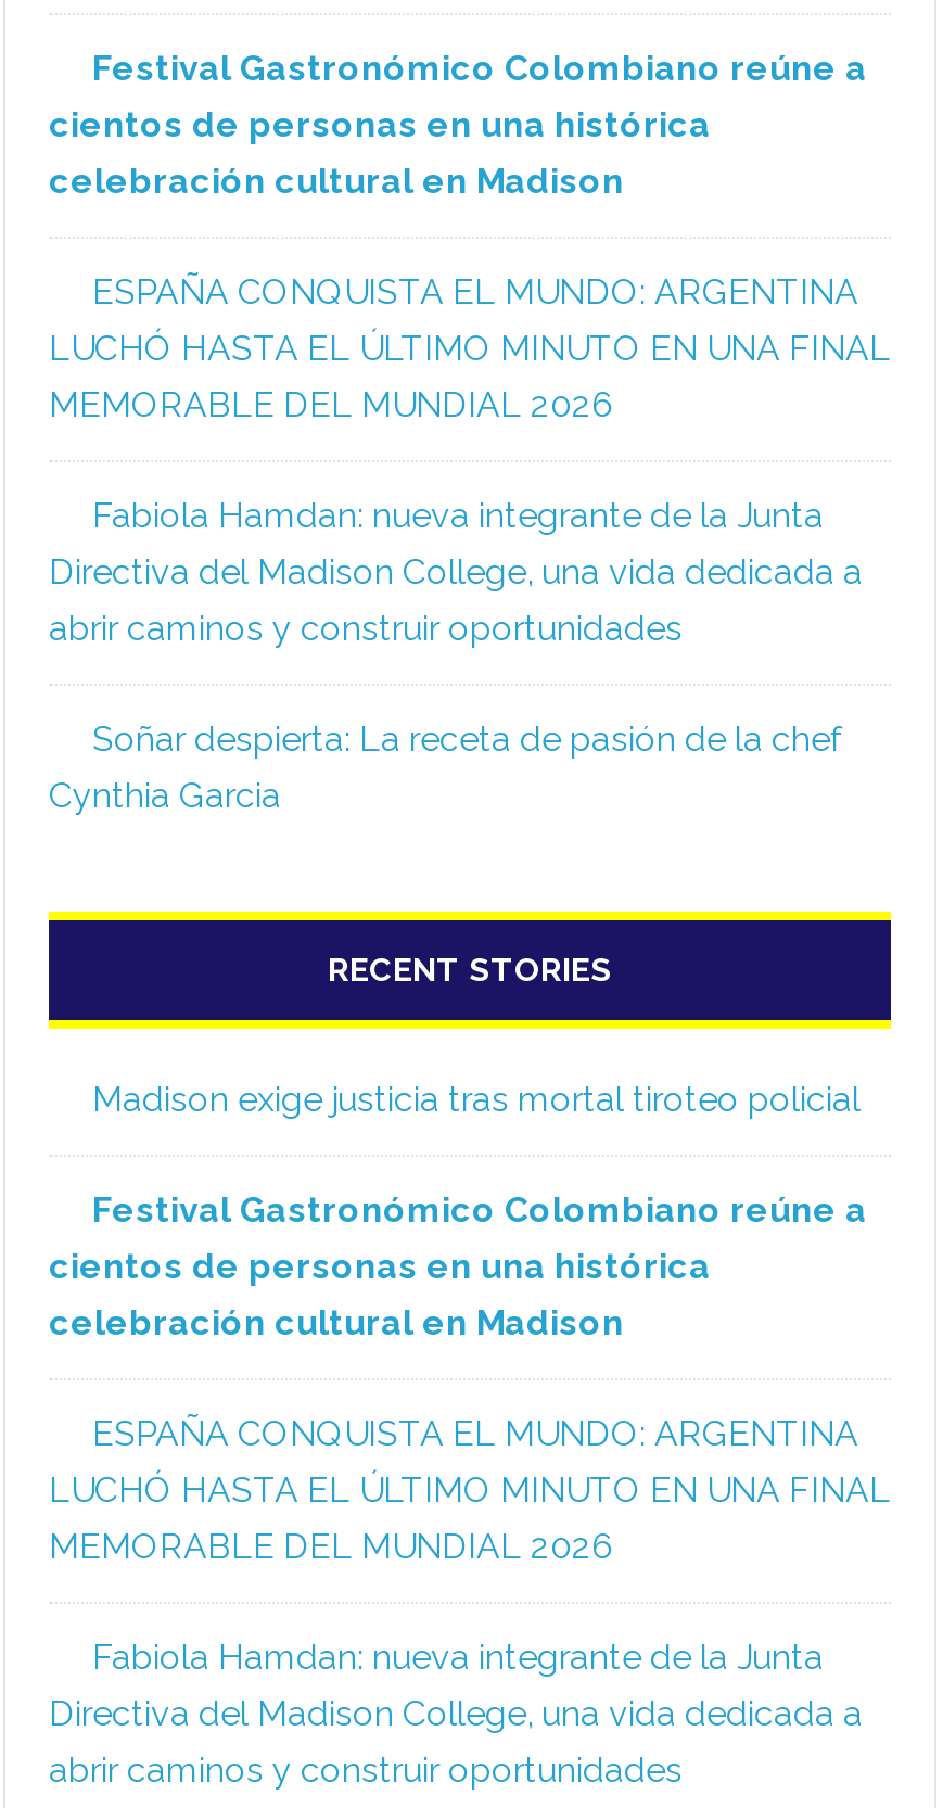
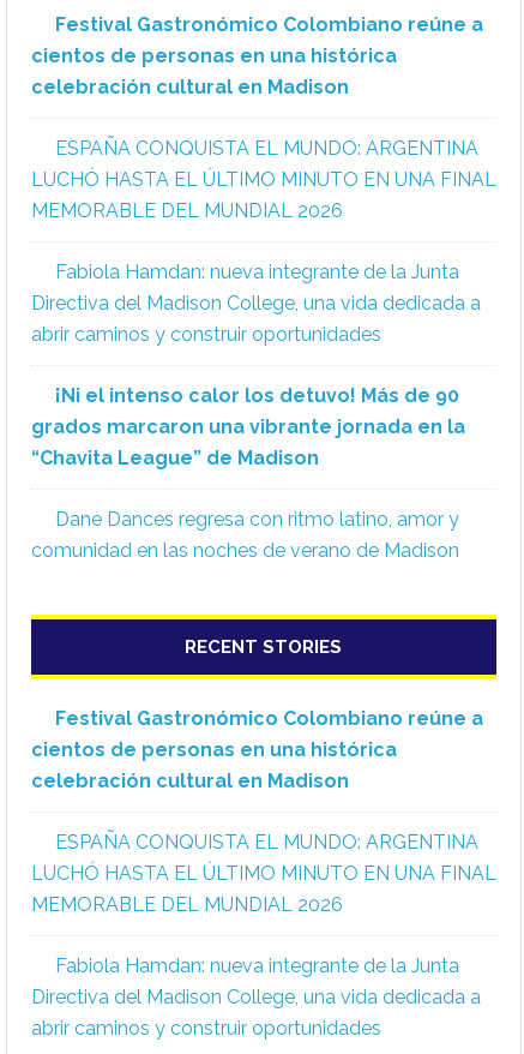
- Soñar despierta: La receta de pasión de la chef
- Cynthia Garcia
+ ¡Ni el intenso calor los detuvo! Más de 90
+ grados marcaron una vibrante jornada en la
+ “Chavita League” de Madison
+ Dane Dances regresa con ritmo latino, amor y
+ comunidad en las noches de verano de Madison

moved down: RECENT STORIES

- Madison exige justicia tras mortal tiroteo policial
